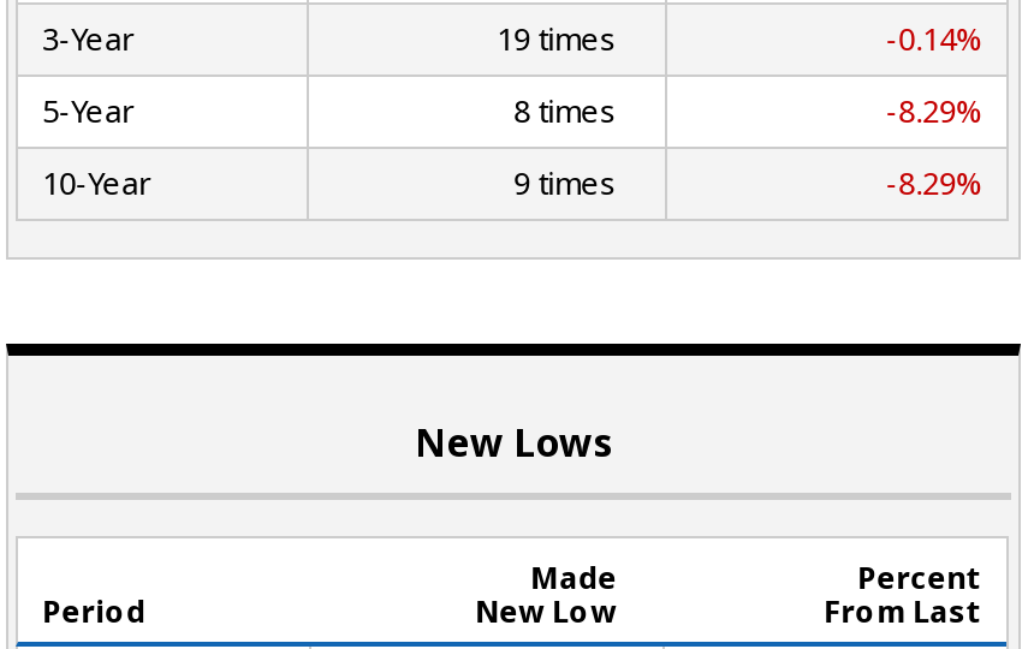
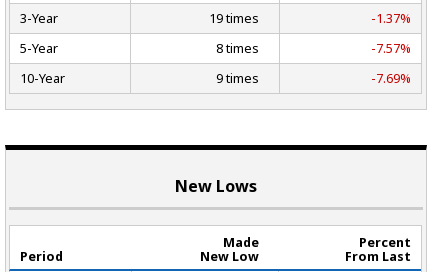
- -0.14%
+ -1.37%

- -8.29%
+ -7.57%

- -8.29%
+ -7.69%
